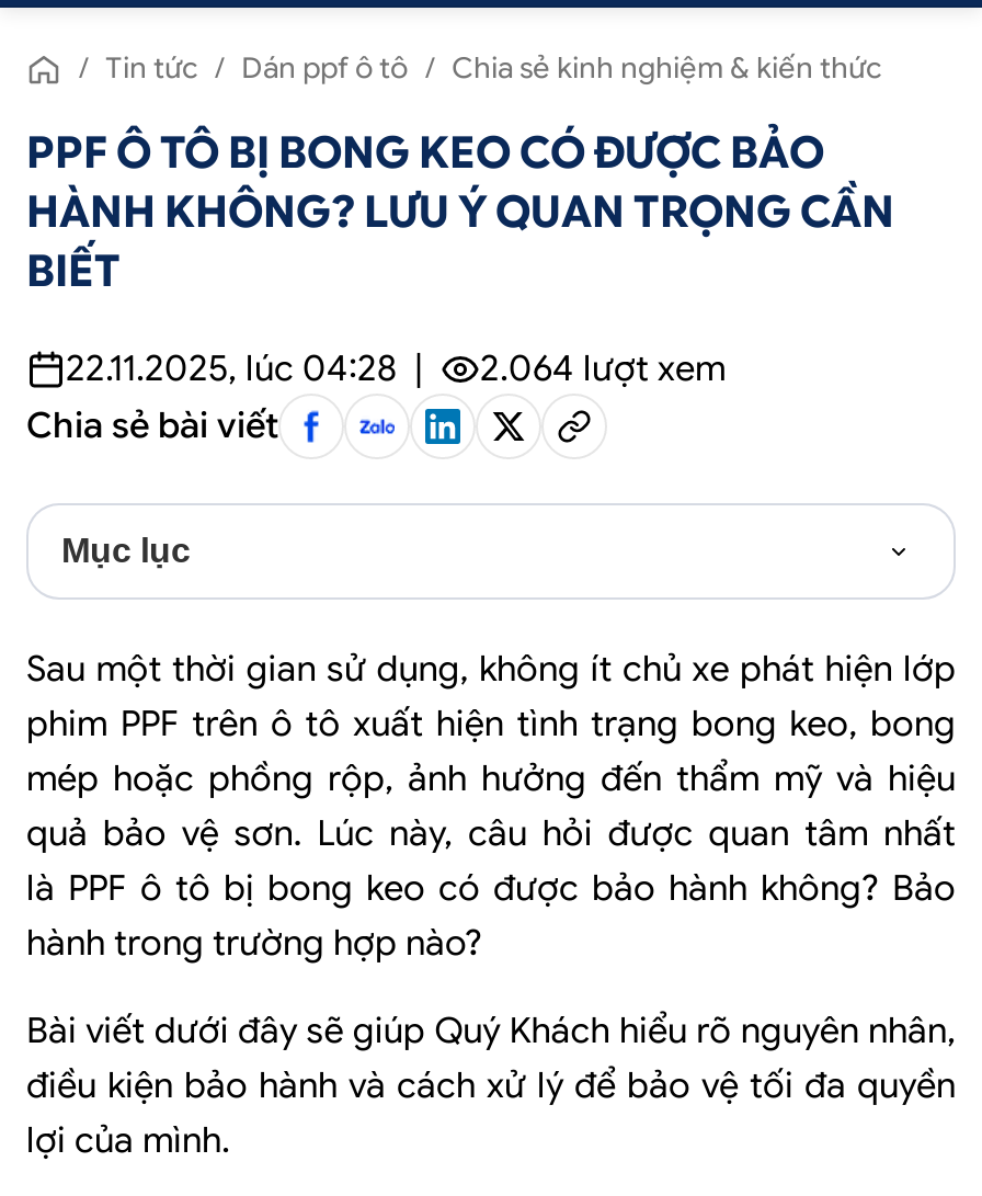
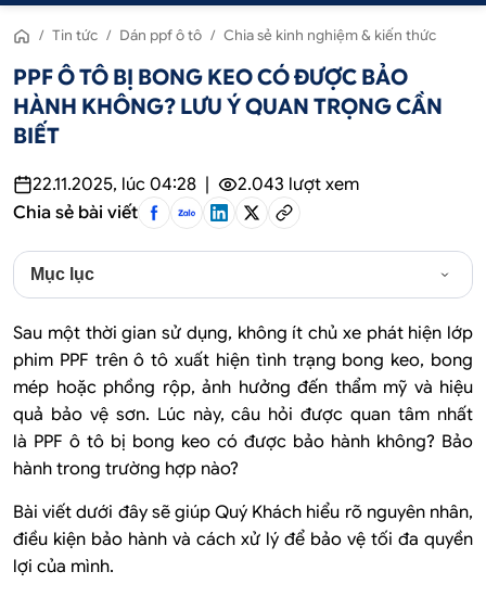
- 2.064 lượt xem
+ 2.043 lượt xem
